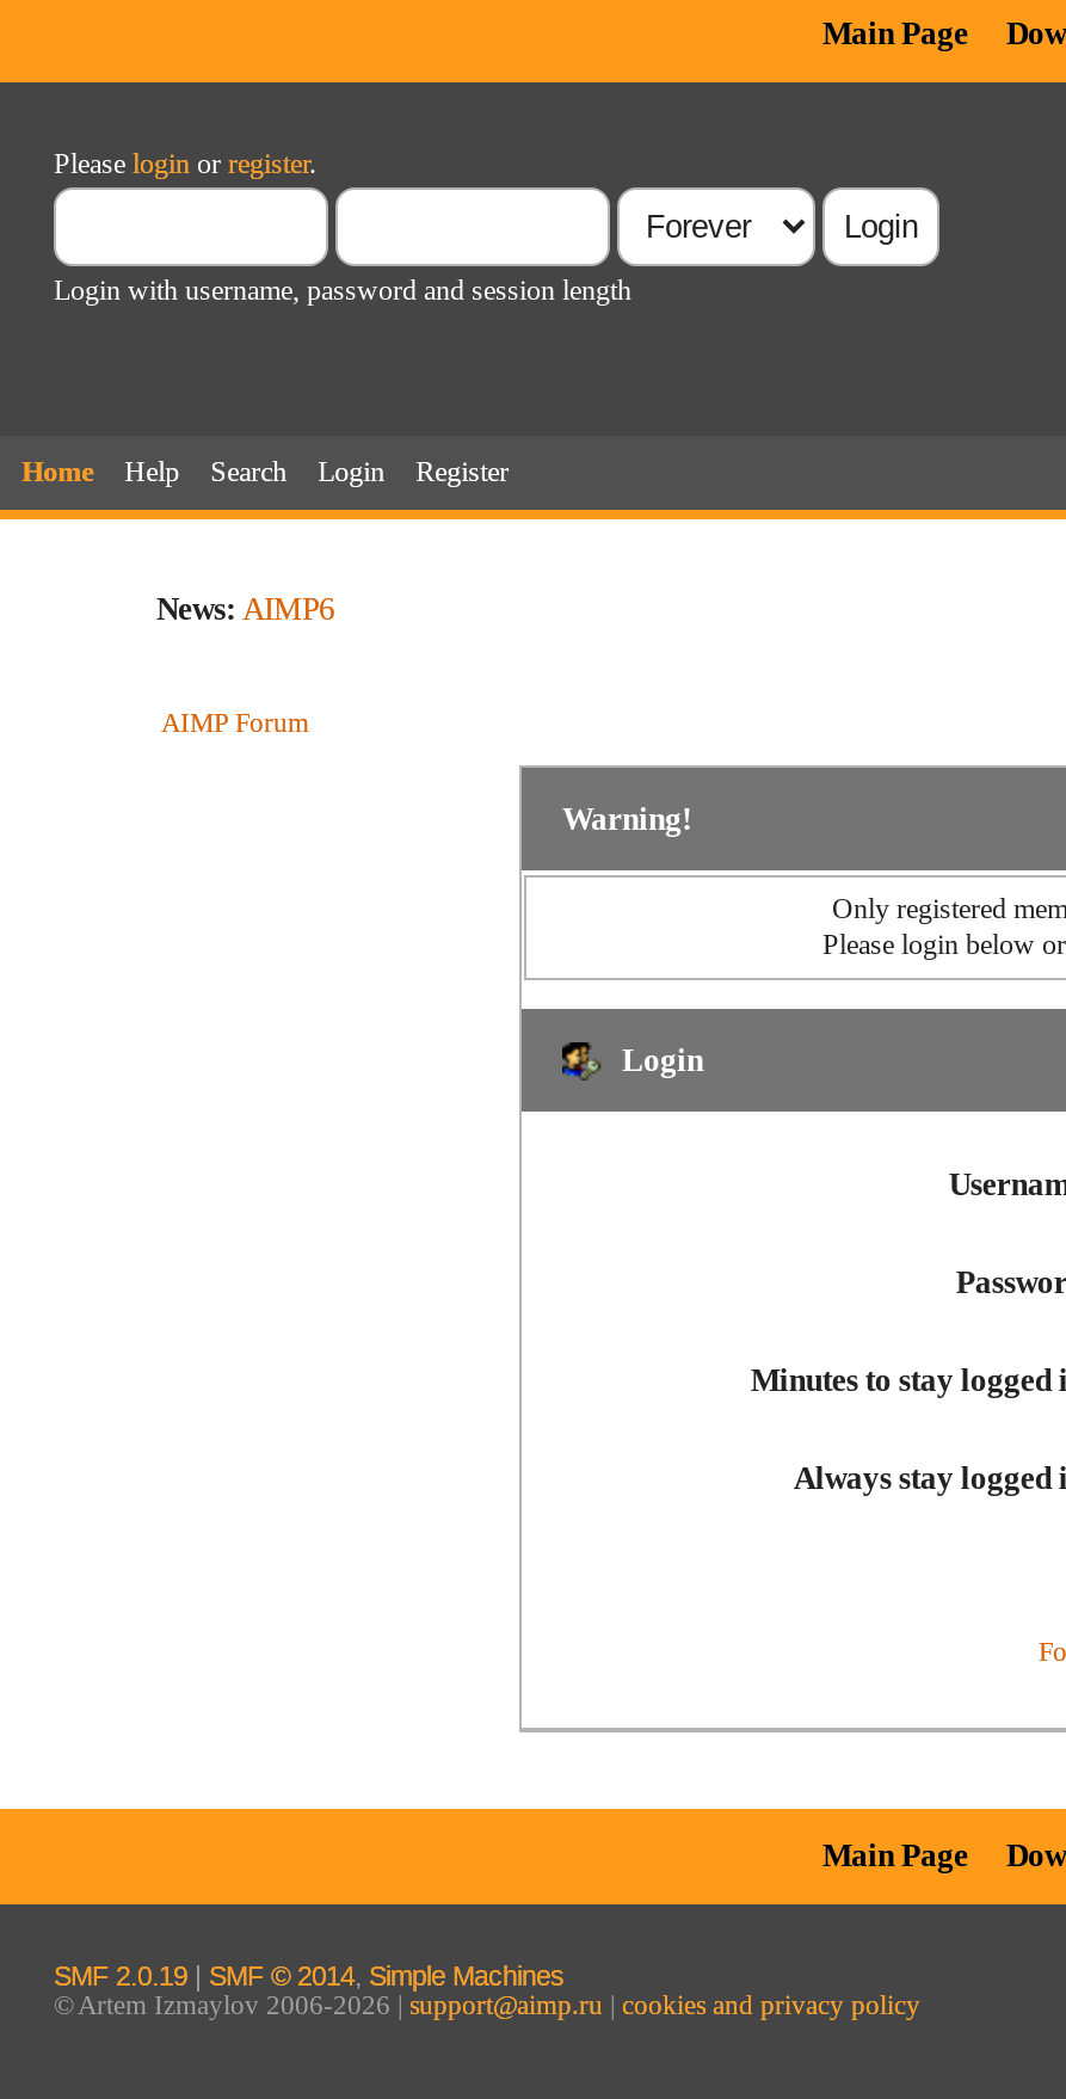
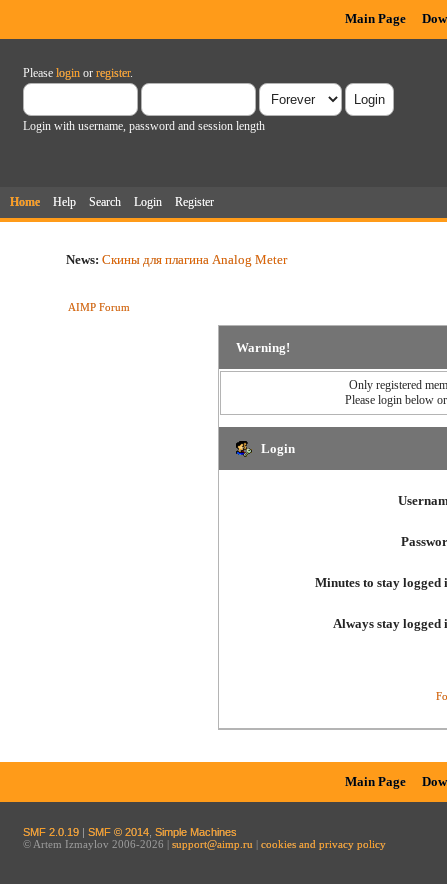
- News: AIMP6
+ News: Скины для плагина Analog Meter
